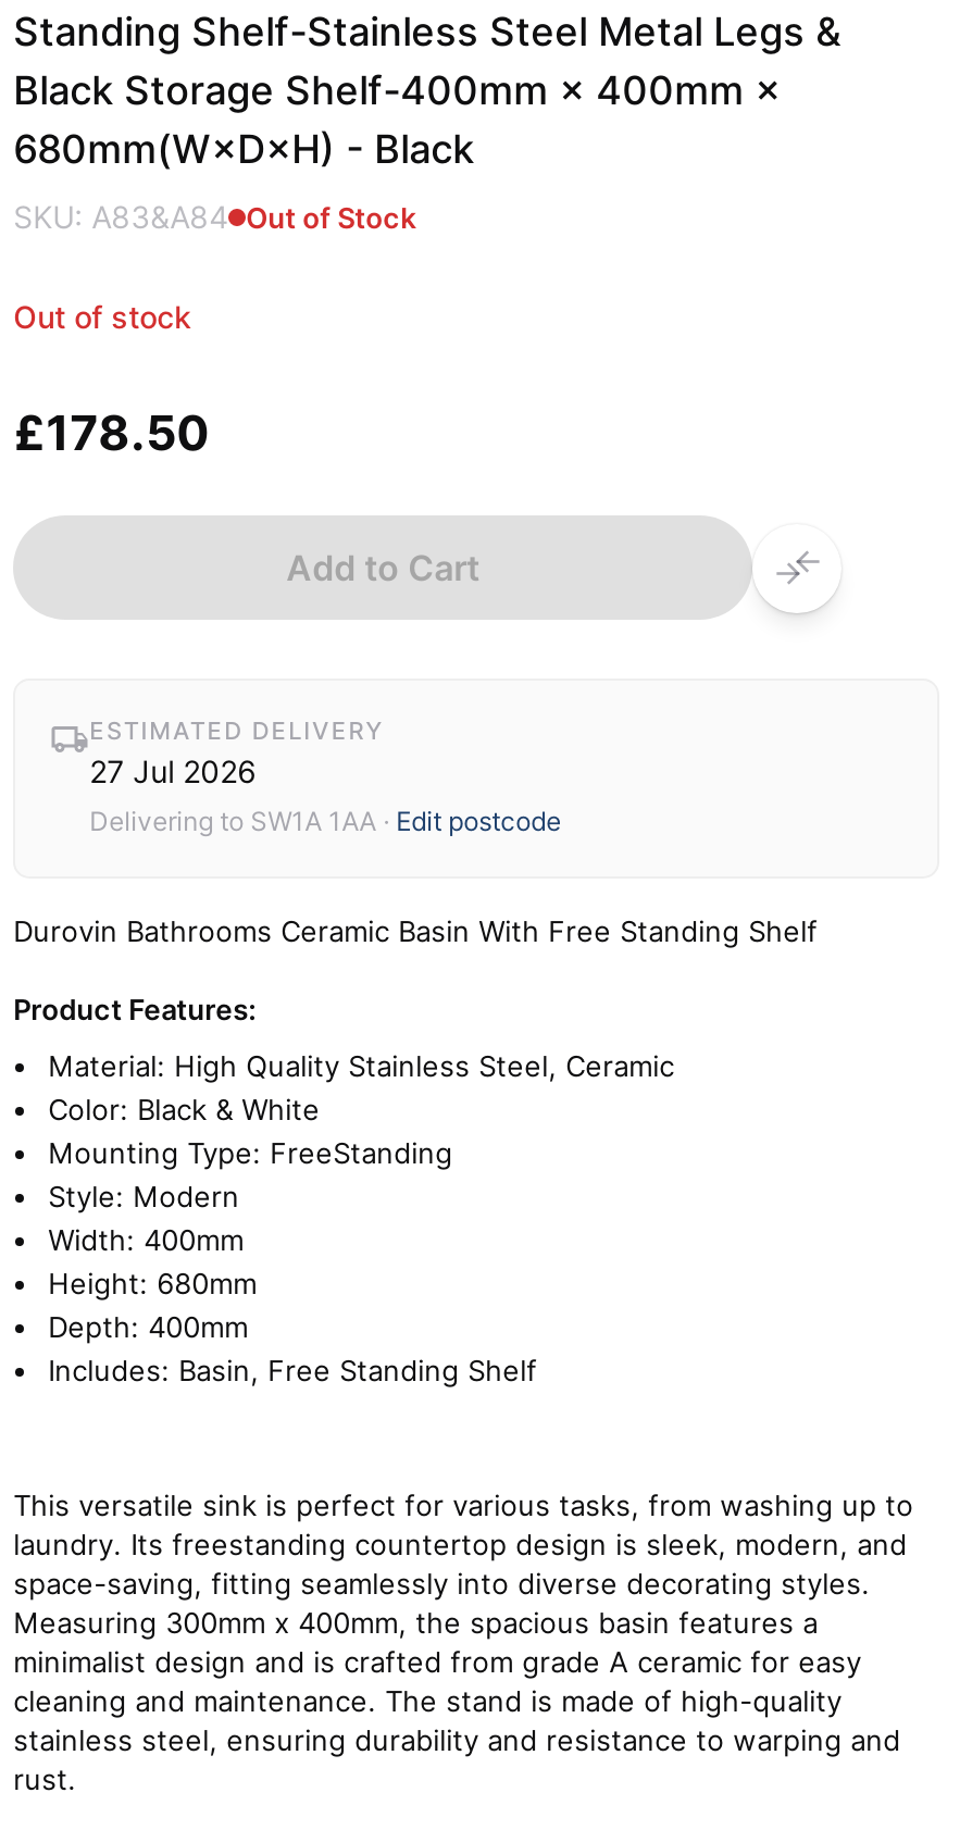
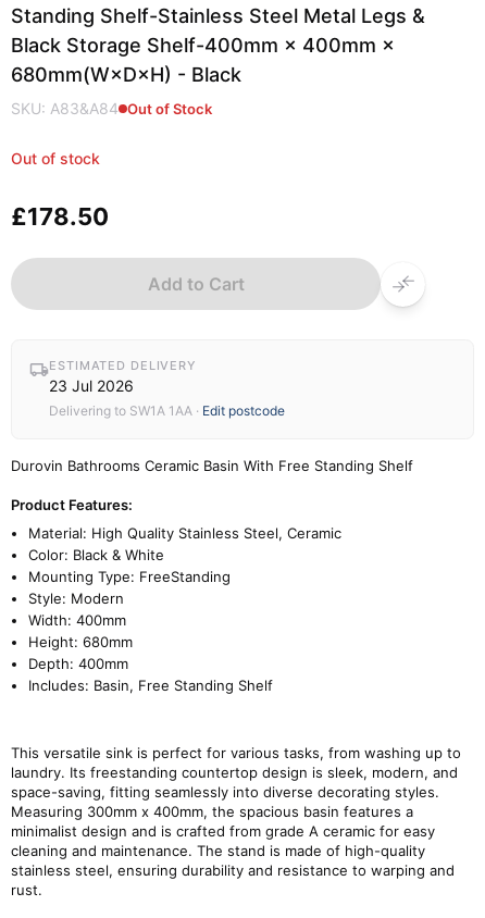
- 27 Jul 2026
+ 23 Jul 2026
